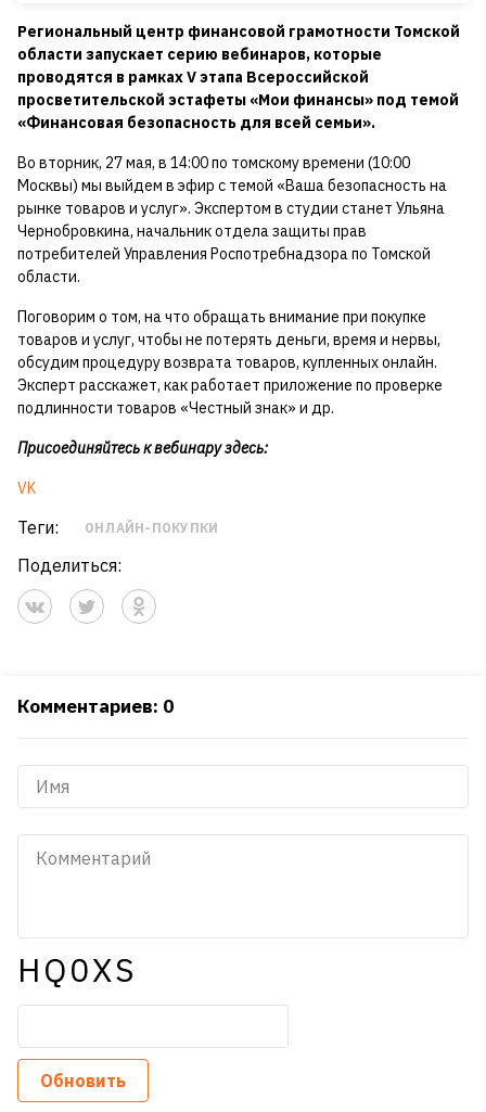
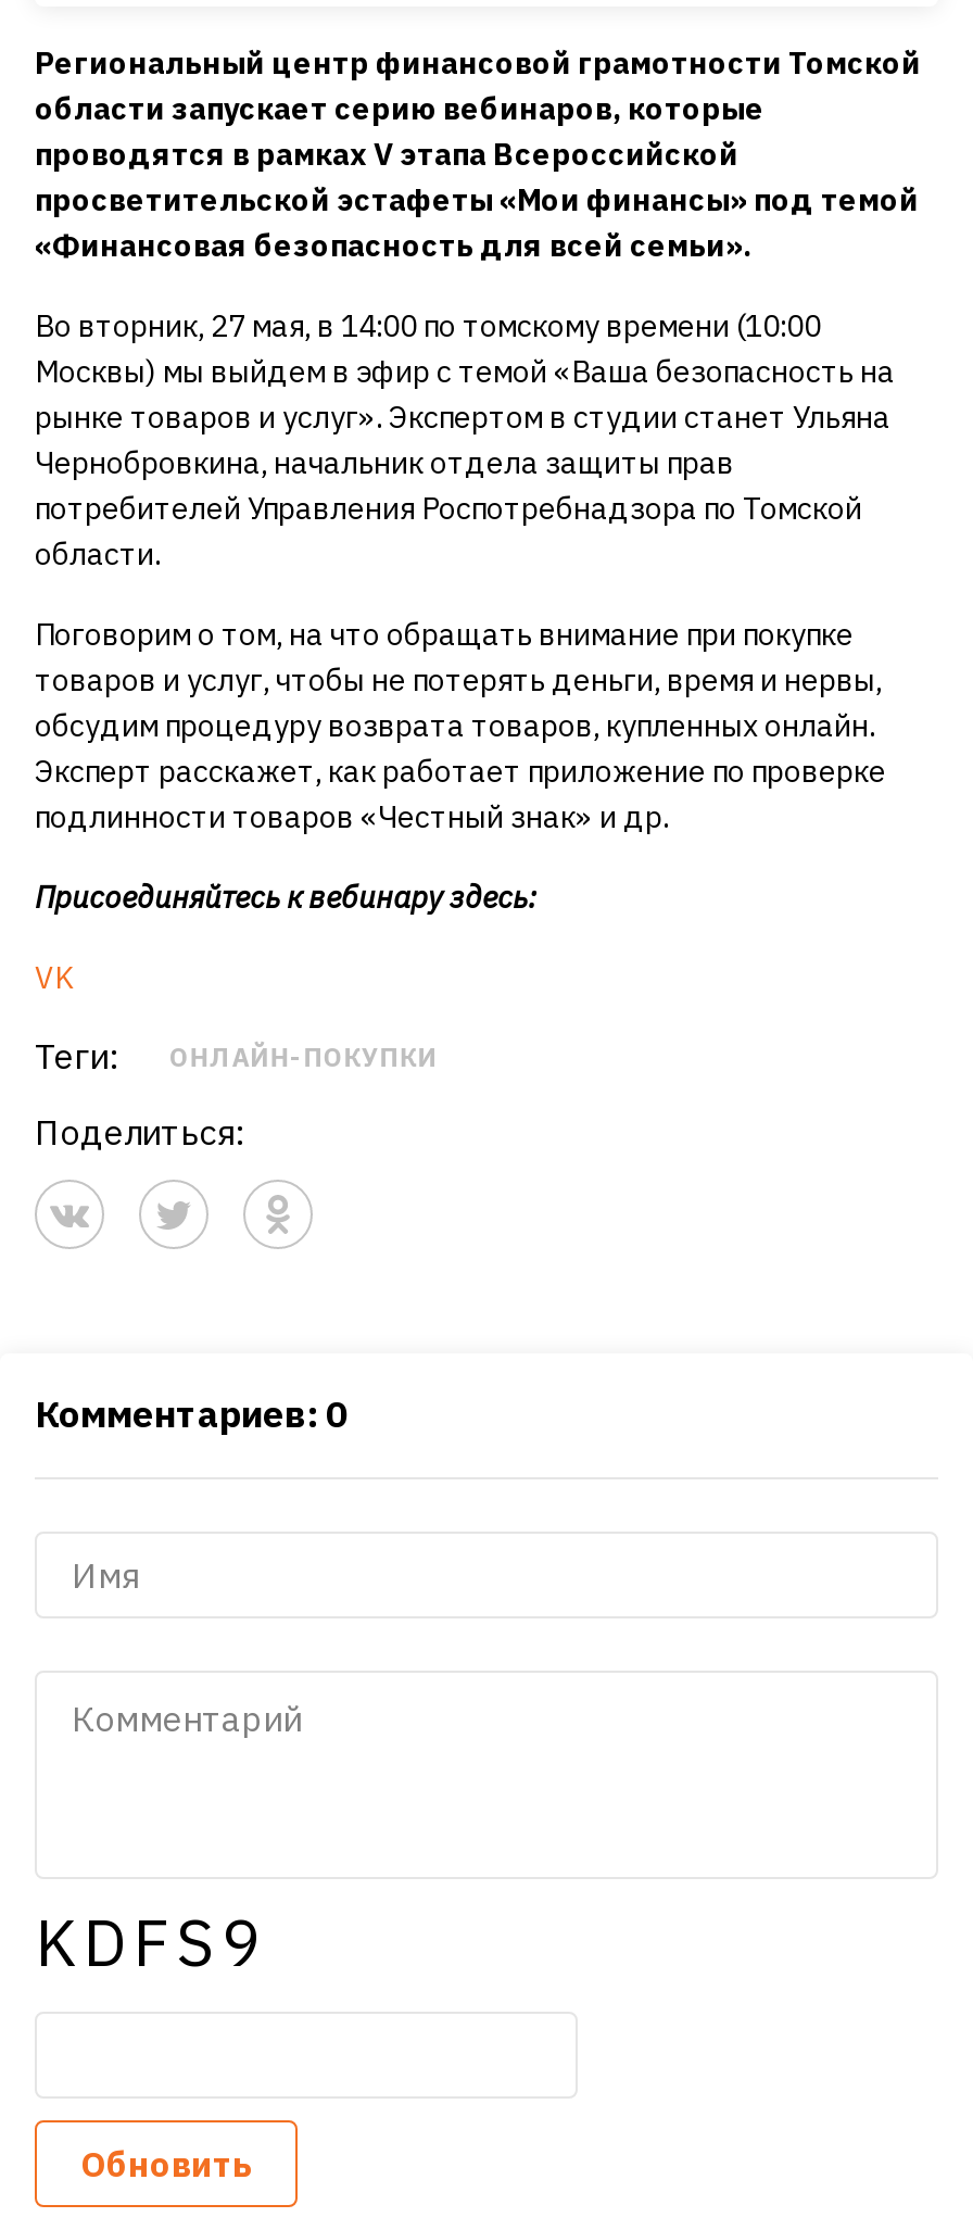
- HQ0XS
+ KDFS9
